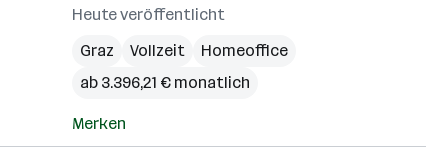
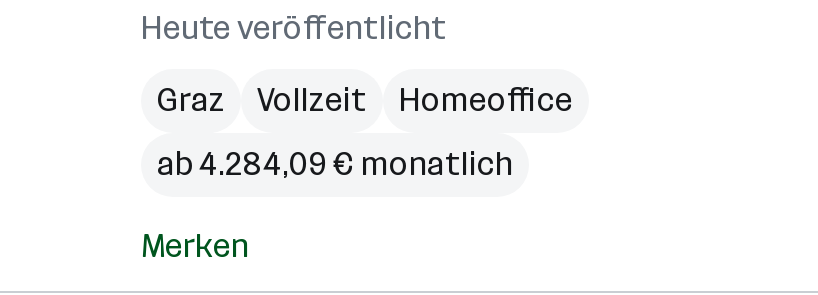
- ab 3.396,21 € monatlich
+ ab 4.284,09 € monatlich
